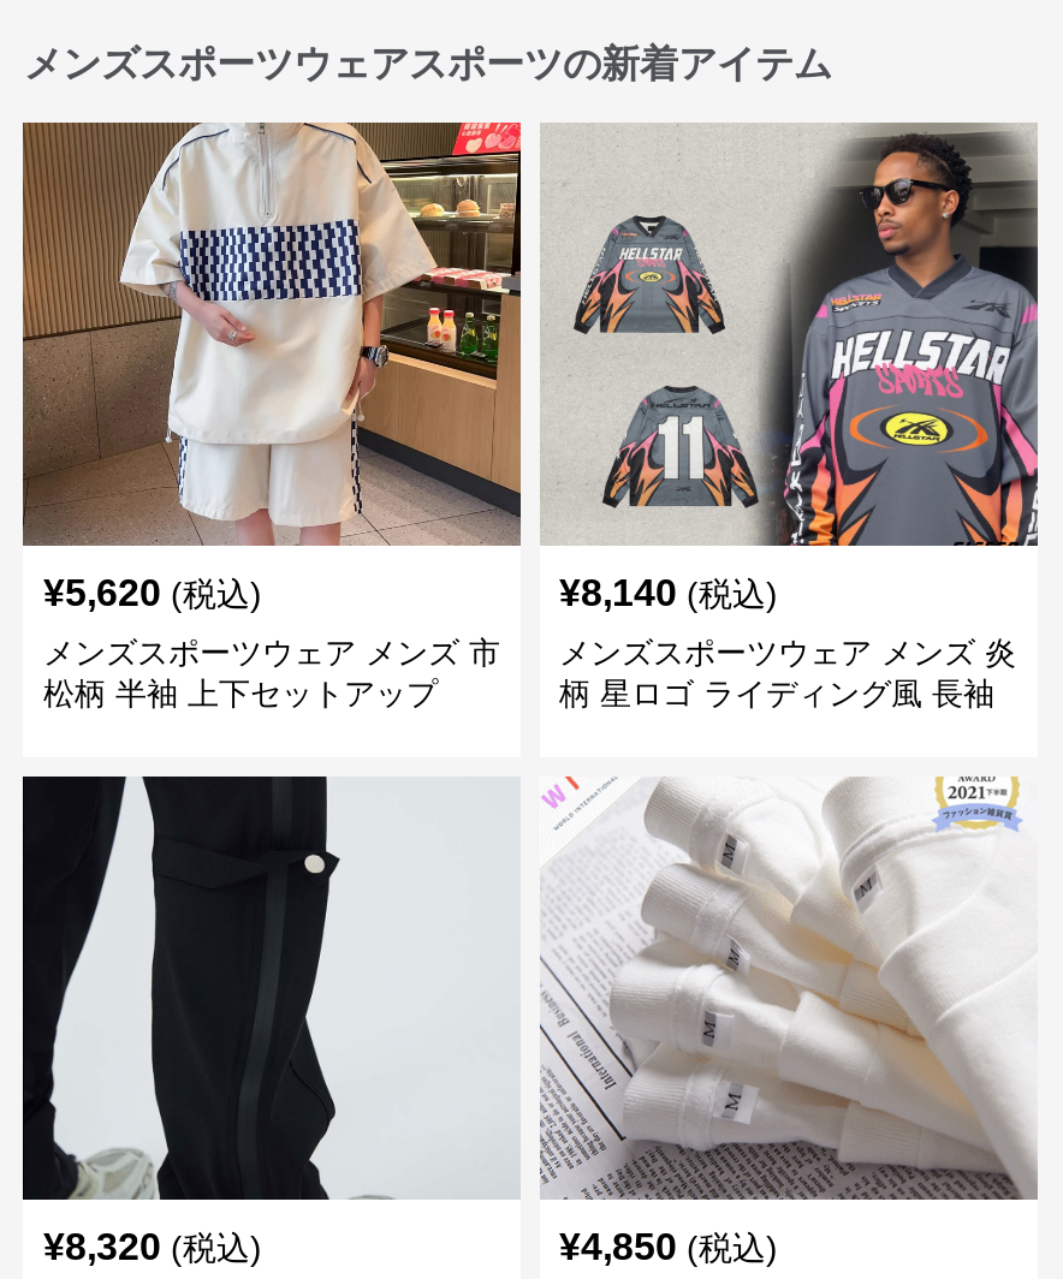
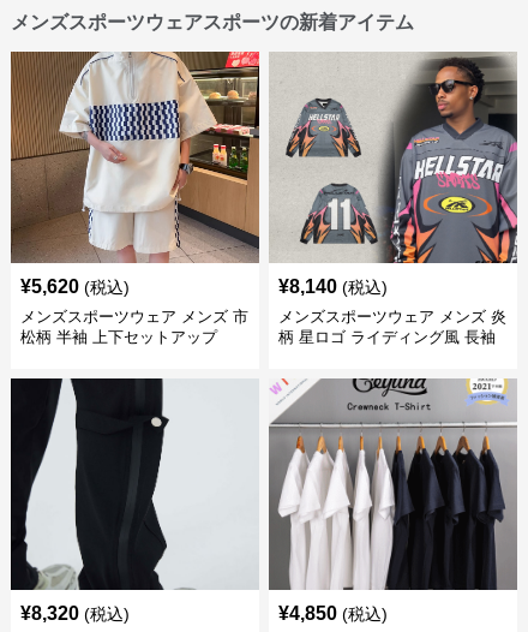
- [image]
+ [image]
